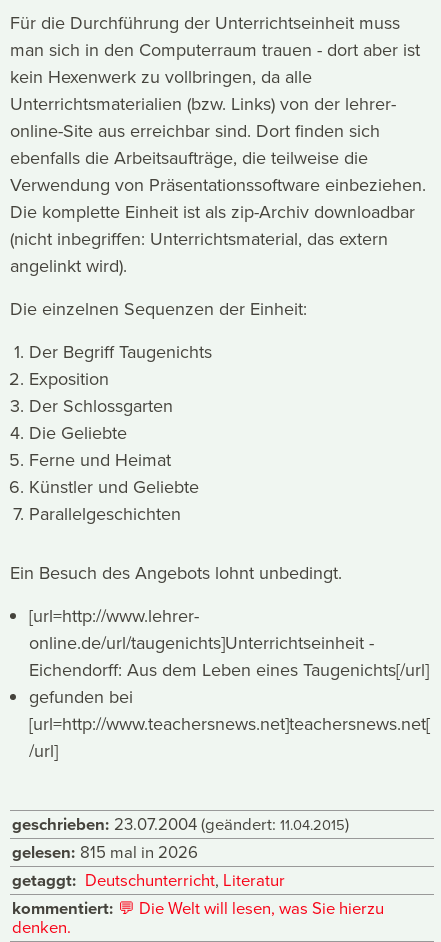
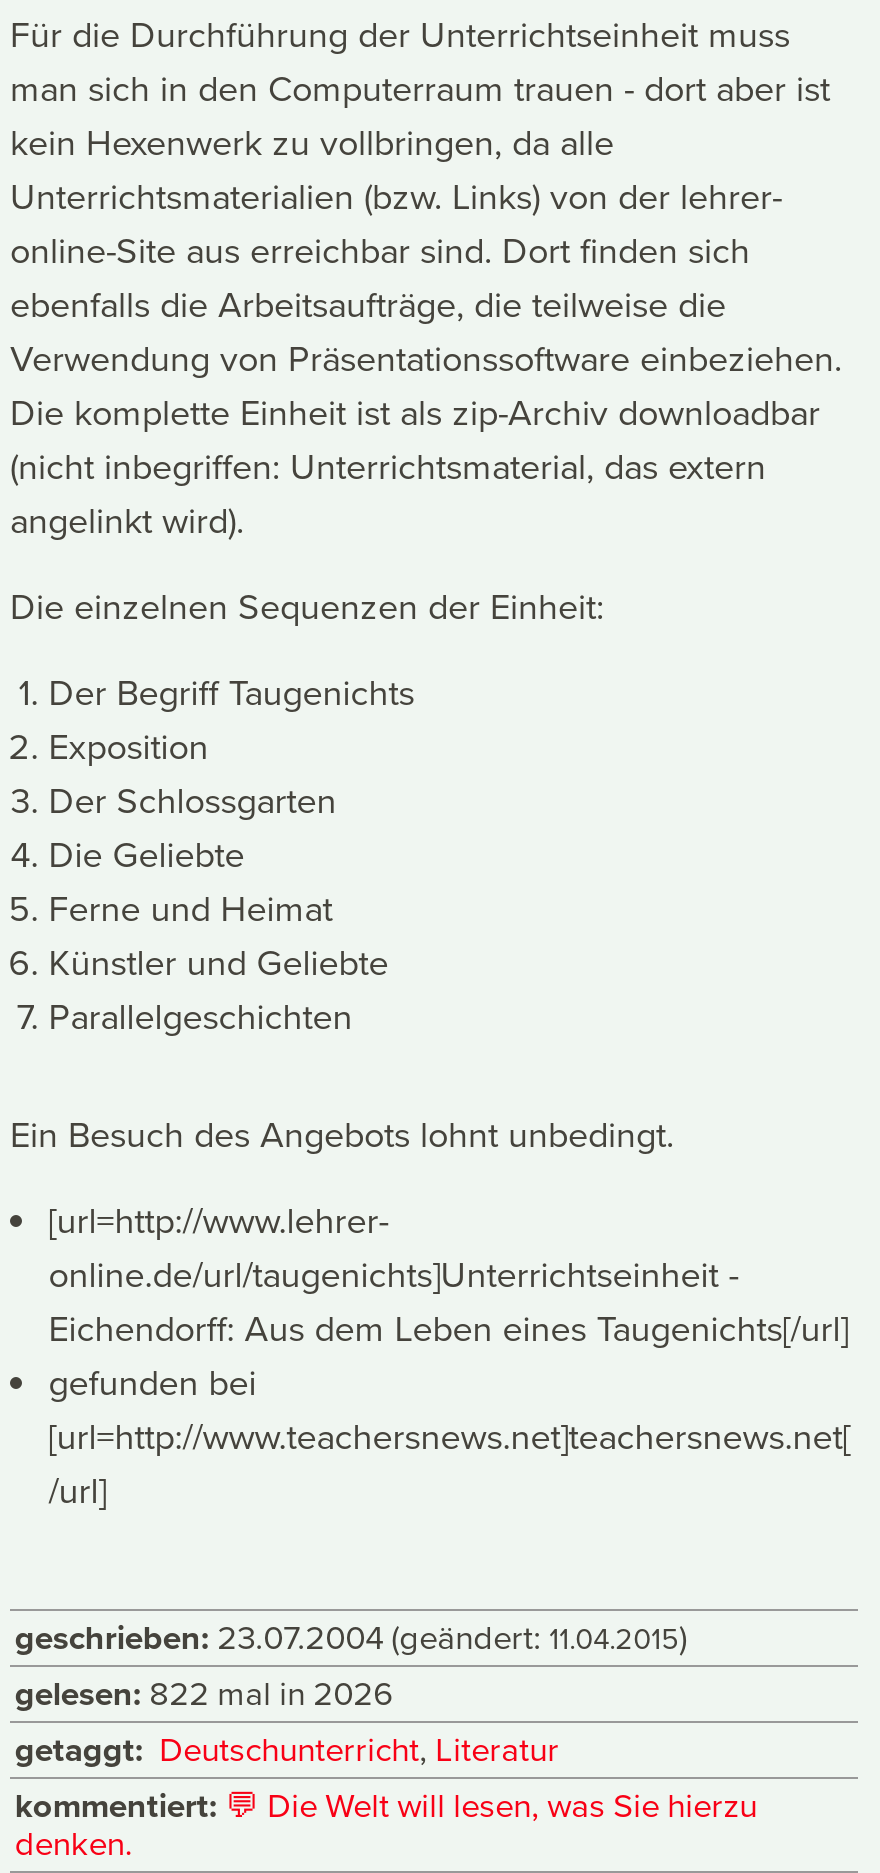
- gelesen: 815 mal in 2026
+ gelesen: 822 mal in 2026
